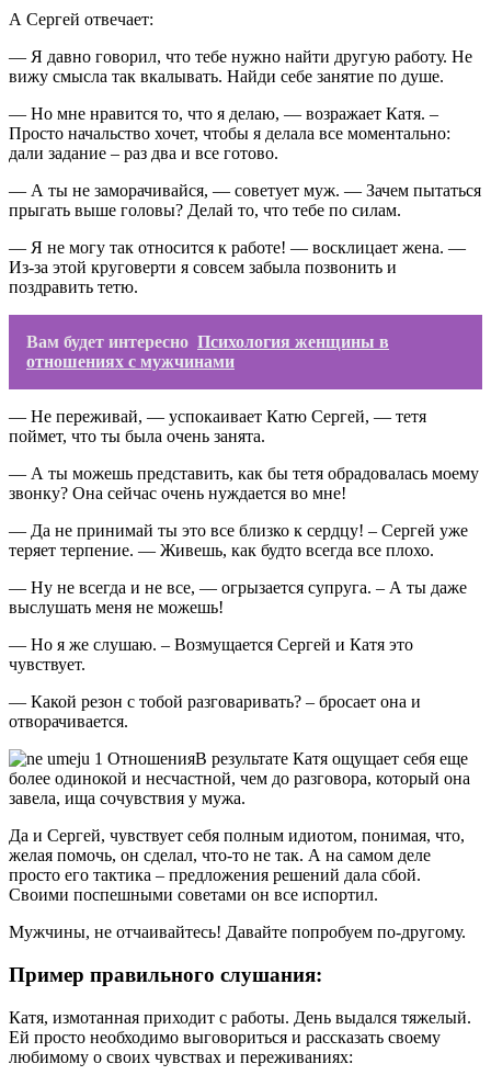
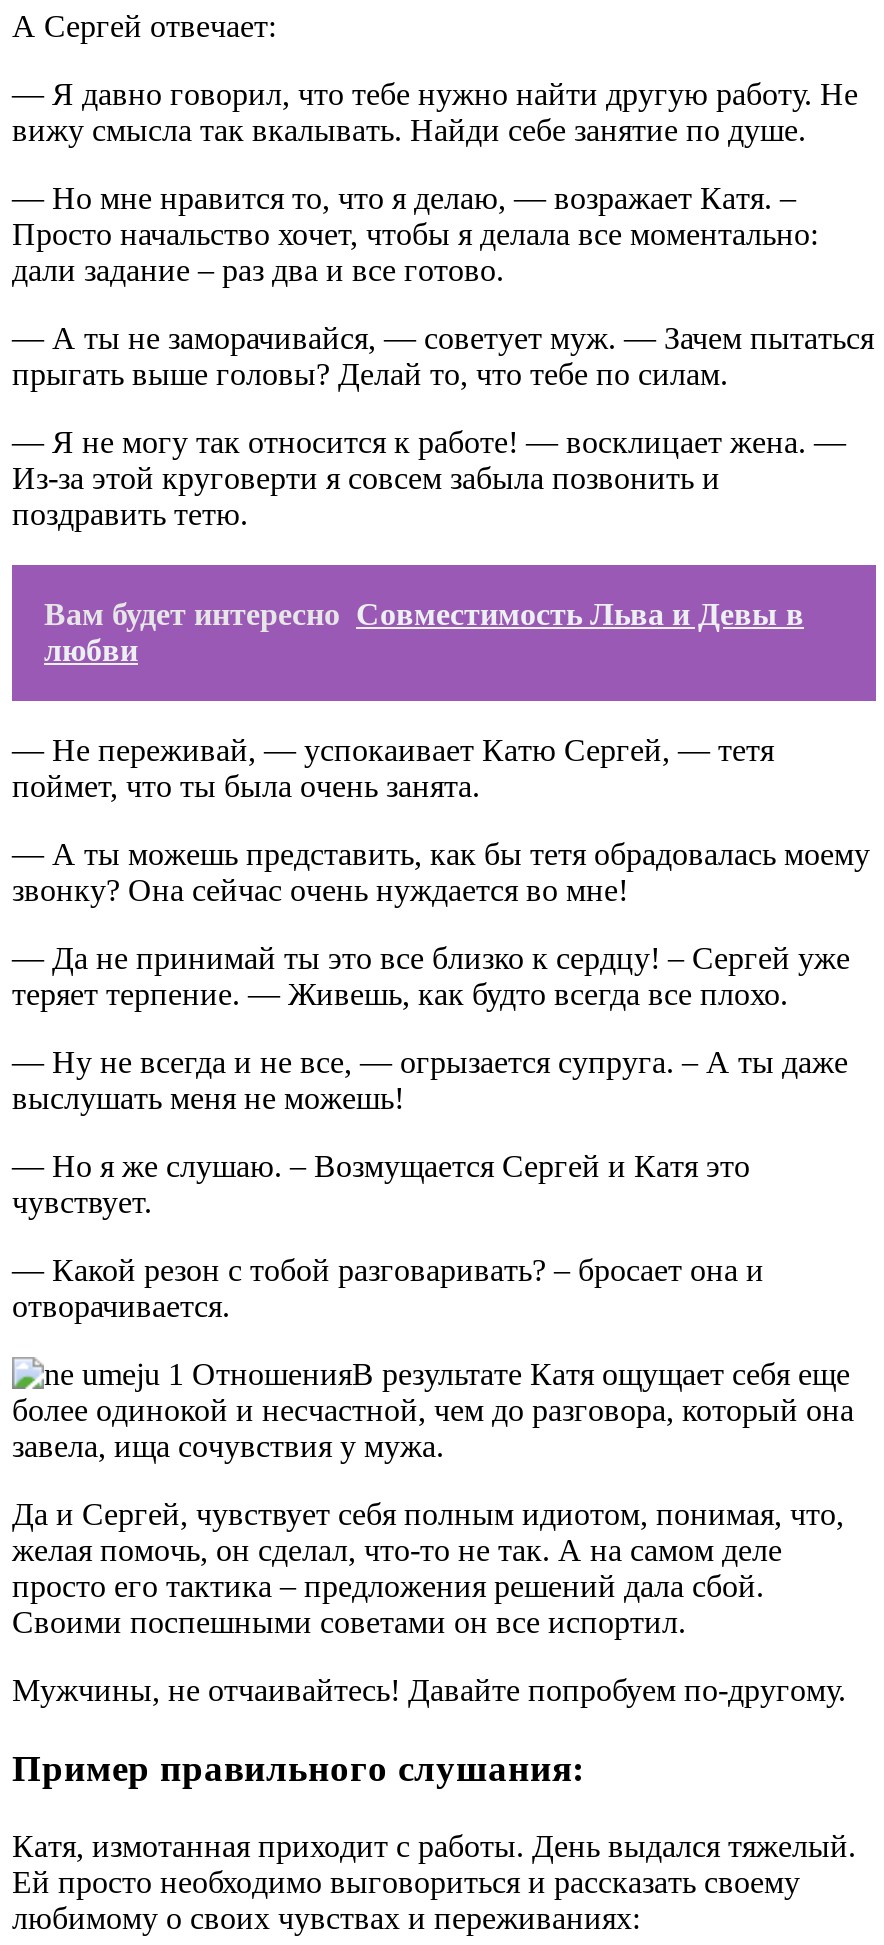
- Вам будет интересно Психология женщины в
- отношениях с мужчинами
+ Вам будет интересно Совместимость Льва и Девы в
+ любви
